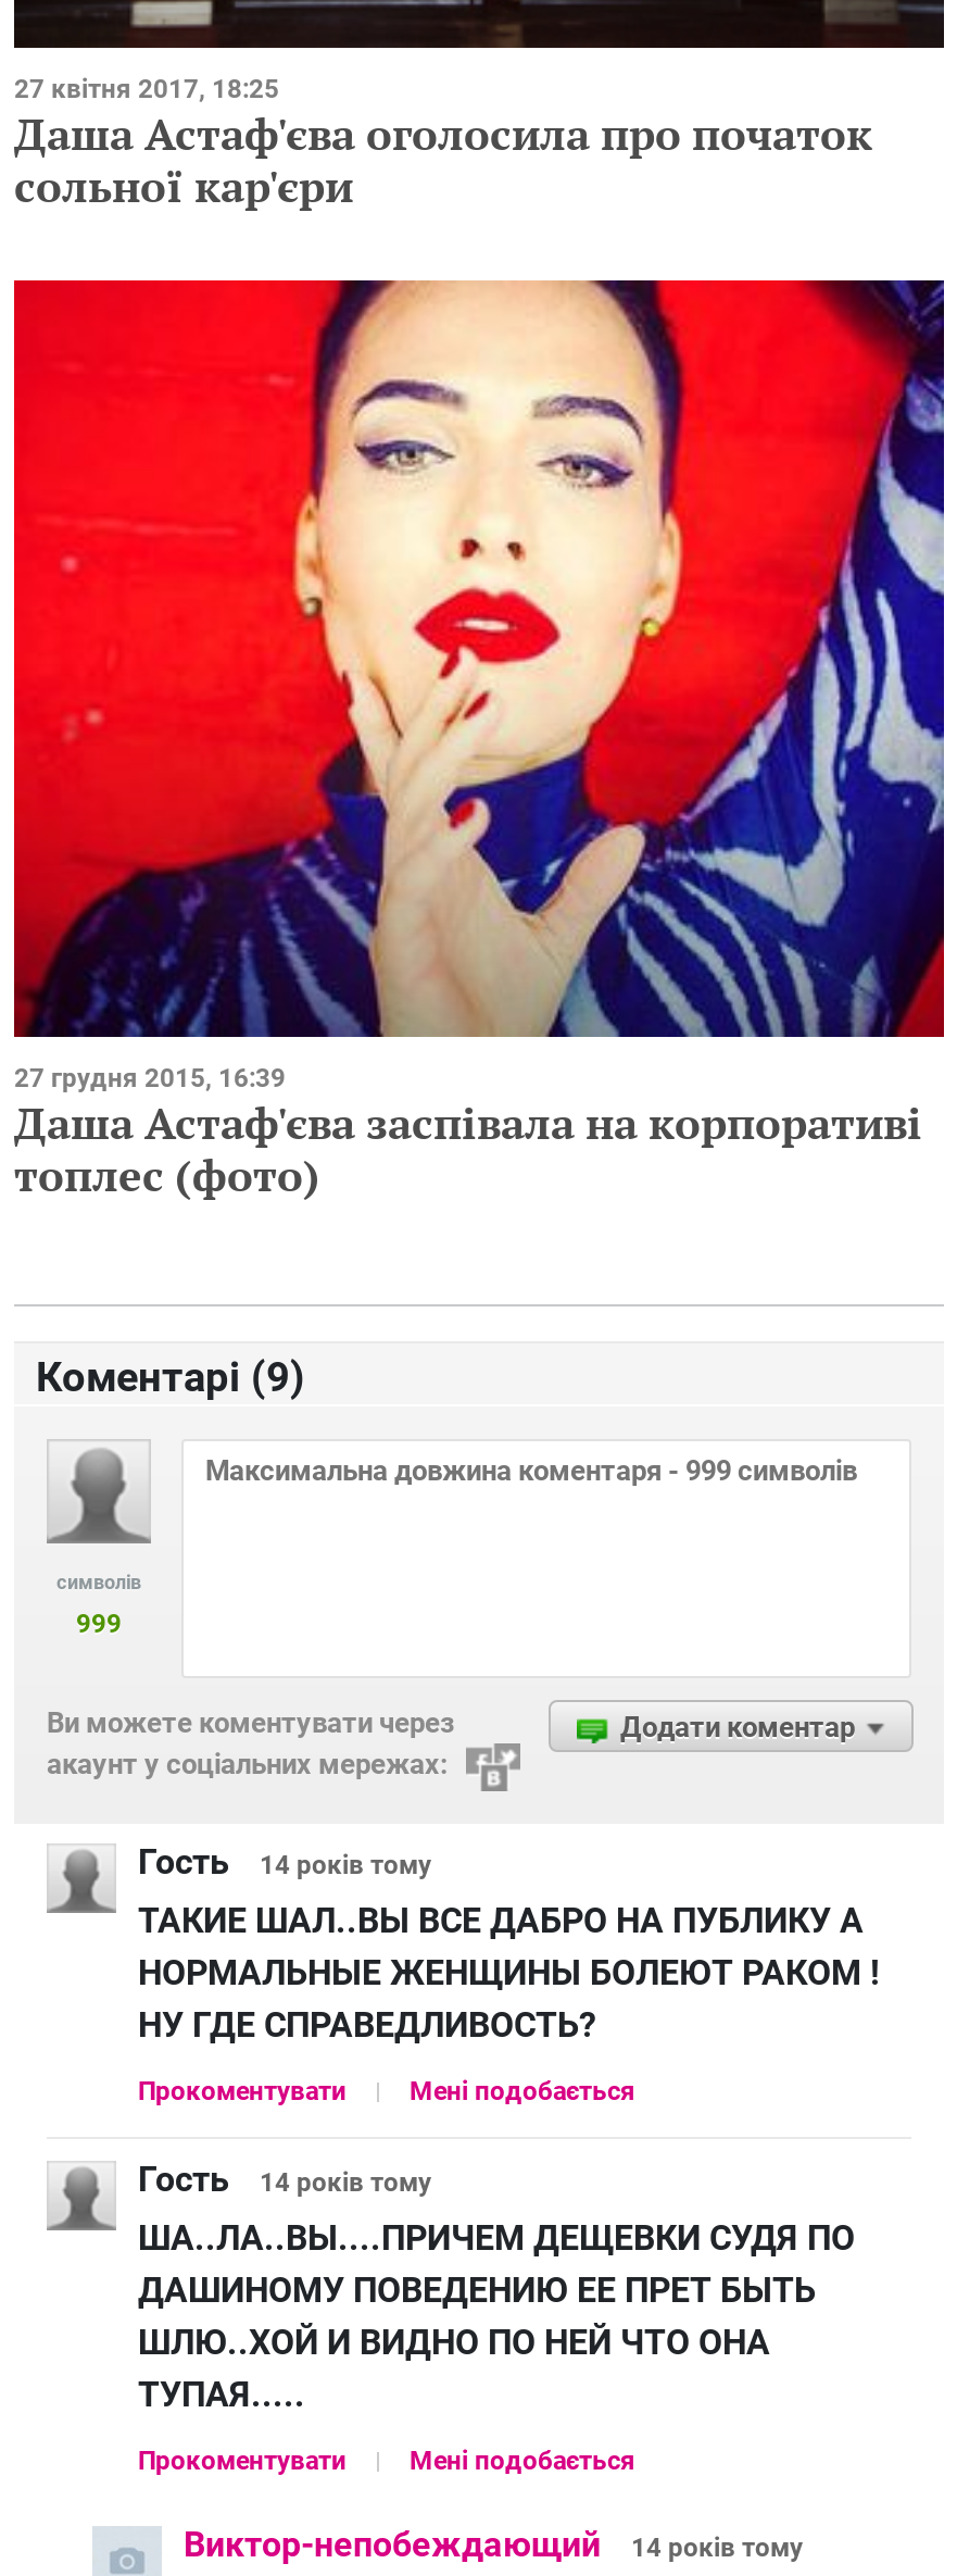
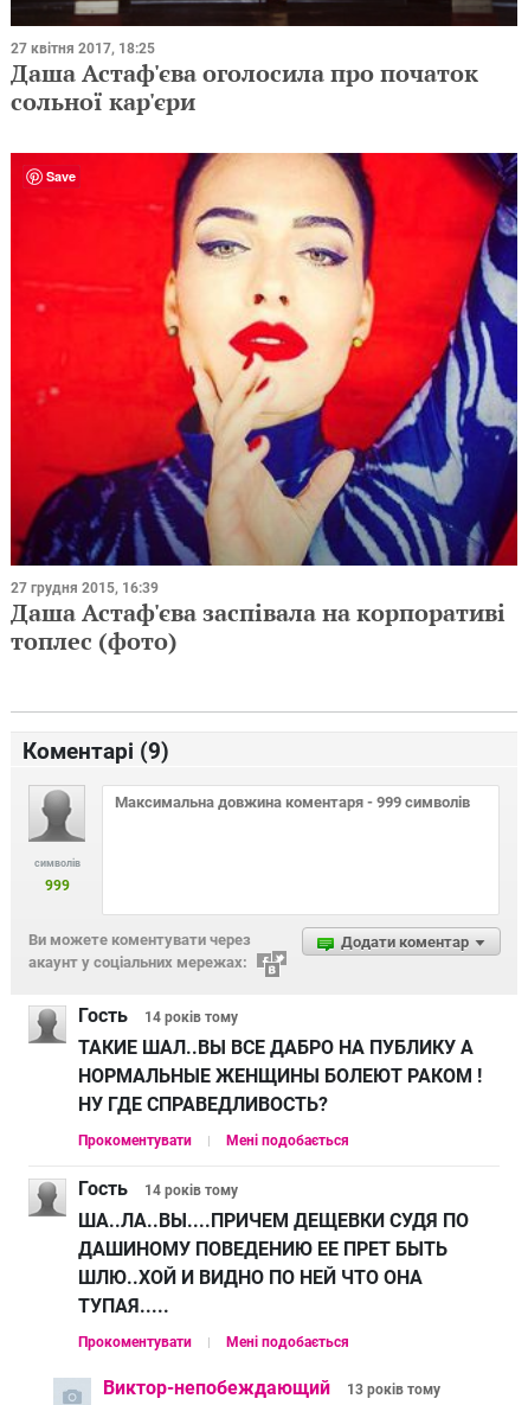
+ Save

- Виктор-непобеждающий 14 років тому
+ Виктор-непобеждающий 13 років тому
